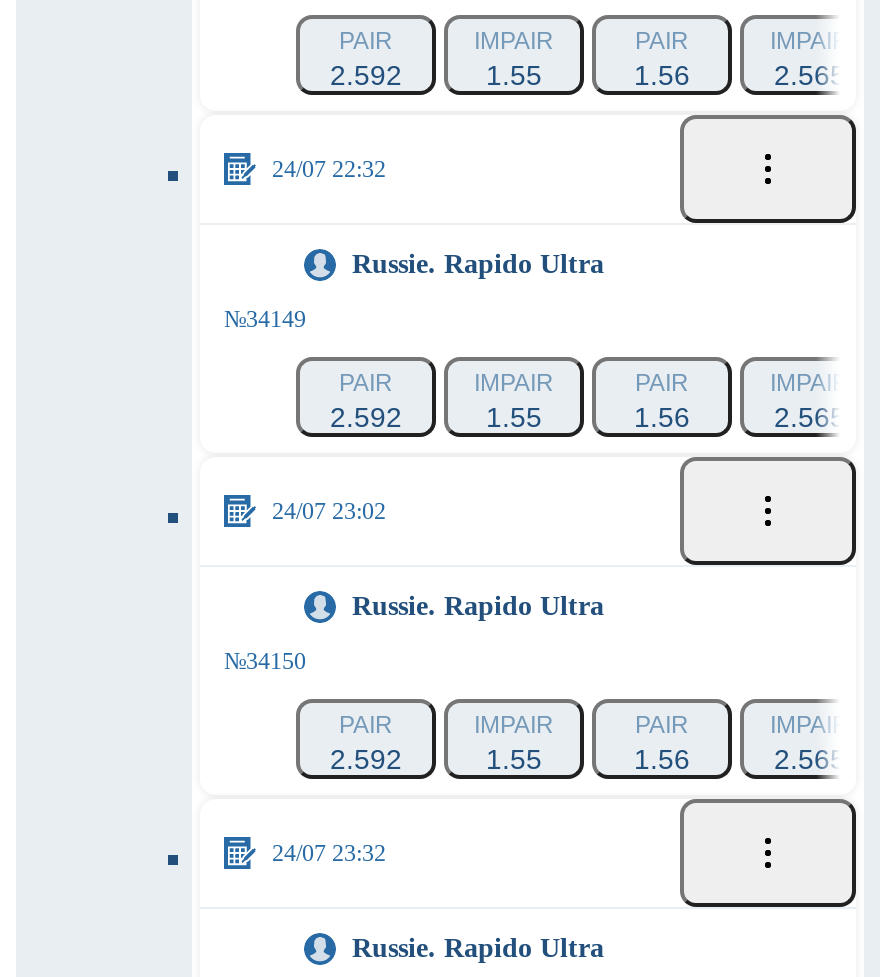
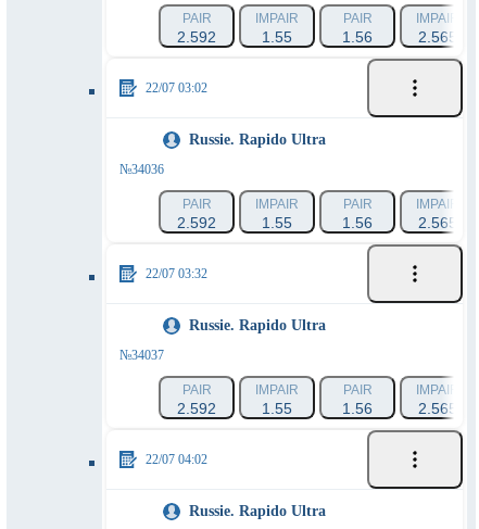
- 24/07 22:32
+ 22/07 03:02

- №34149
+ №34036

- 24/07 23:02
+ 22/07 03:32

- №34150
+ №34037

- 24/07 23:32
+ 22/07 04:02
